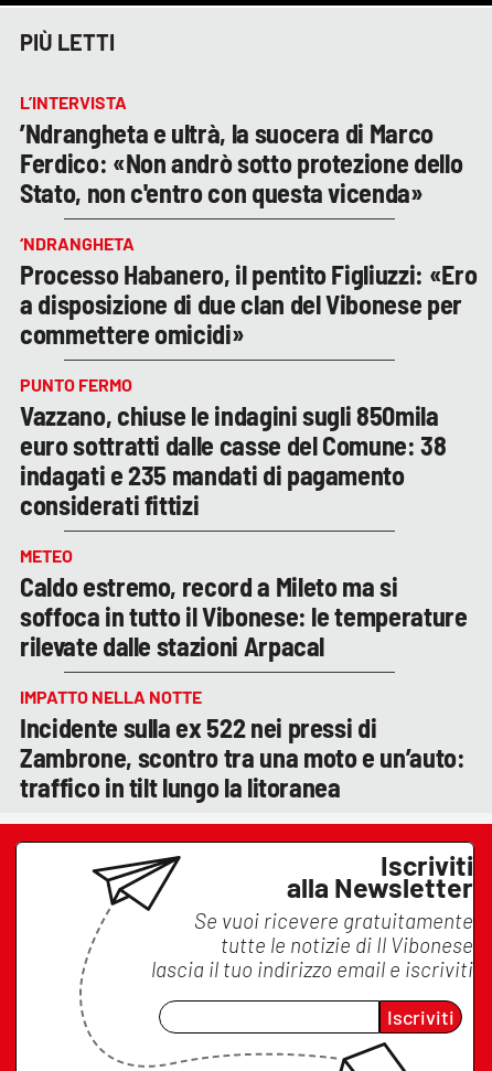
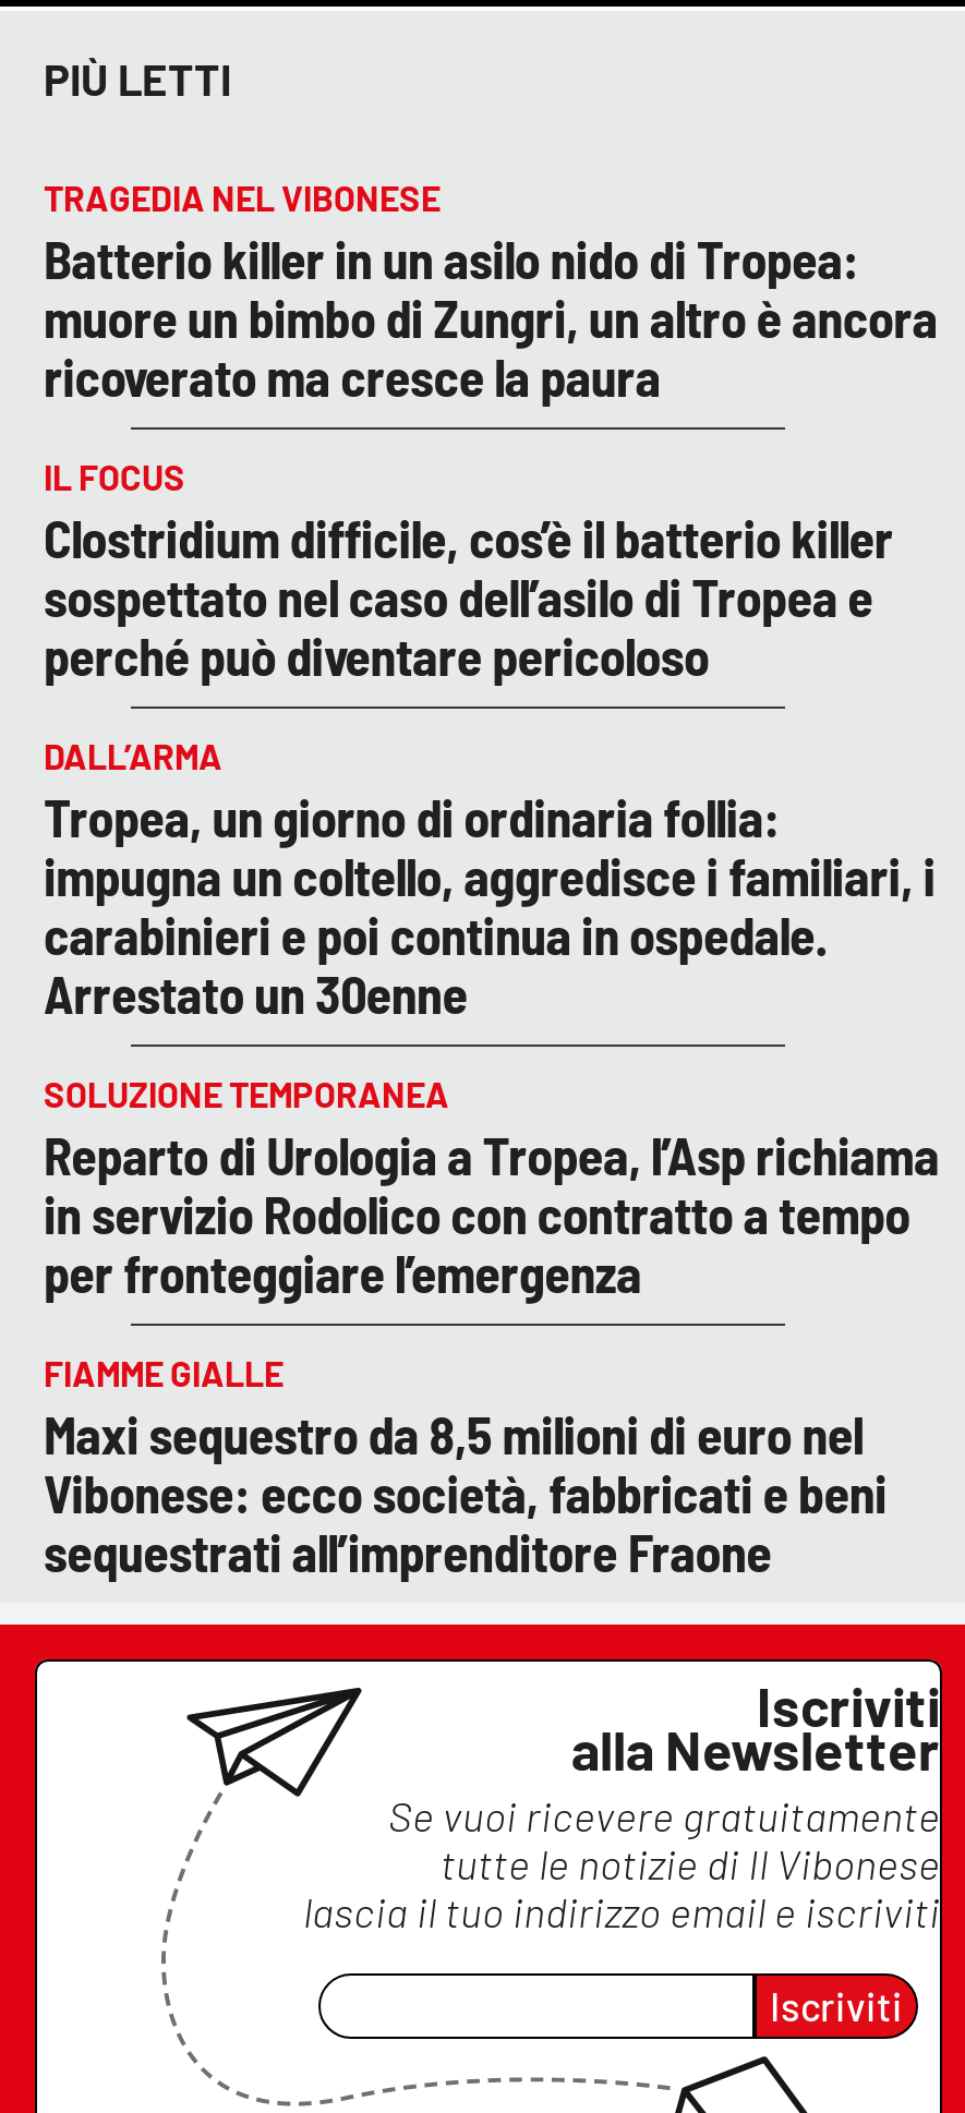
- L’INTERVISTA
- ’Ndrangheta e ultrà, la suocera di Marco
- Ferdico: «Non andrò sotto protezione dello
- Stato, non c'entro con questa vicenda»
+ TRAGEDIA NEL VIBONESE
+ Batterio killer in un asilo nido di Tropea:
+ muore un bimbo di Zungri, un altro è ancora
+ ricoverato ma cresce la paura

- ‘NDRANGHETA
- Processo Habanero, il pentito Figliuzzi: «Ero
- a disposizione di due clan del Vibonese per
- commettere omicidi»
+ IL FOCUS
+ Clostridium difficile, cos’è il batterio killer
+ sospettato nel caso dell’asilo di Tropea e
+ perché può diventare pericoloso

- PUNTO FERMO
- Vazzano, chiuse le indagini sugli 850mila
- euro sottratti dalle casse del Comune: 38
- indagati e 235 mandati di pagamento
- considerati fittizi
+ DALL’ARMA
+ Tropea, un giorno di ordinaria follia:
+ impugna un coltello, aggredisce i familiari, i
+ carabinieri e poi continua in ospedale.
+ Arrestato un 30enne

- METEO
- Caldo estremo, record a Mileto ma si
- soffoca in tutto il Vibonese: le temperature
- rilevate dalle stazioni Arpacal
+ SOLUZIONE TEMPORANEA
+ Reparto di Urologia a Tropea, l’Asp richiama
+ in servizio Rodolico con contratto a tempo
+ per fronteggiare l’emergenza

- IMPATTO NELLA NOTTE
- Incidente sulla ex 522 nei pressi di
- Zambrone, scontro tra una moto e un’auto:
- traffico in tilt lungo la litoranea
+ FIAMME GIALLE
+ Maxi sequestro da 8,5 milioni di euro nel
+ Vibonese: ecco società, fabbricati e beni
+ sequestrati all’imprenditore Fraone
